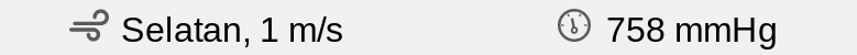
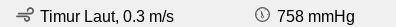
- Selatan, 1 m/s
+ Timur Laut, 0.3 m/s
